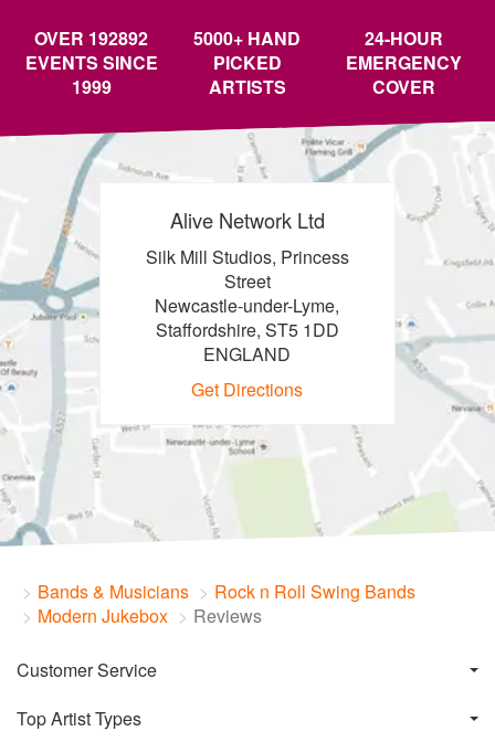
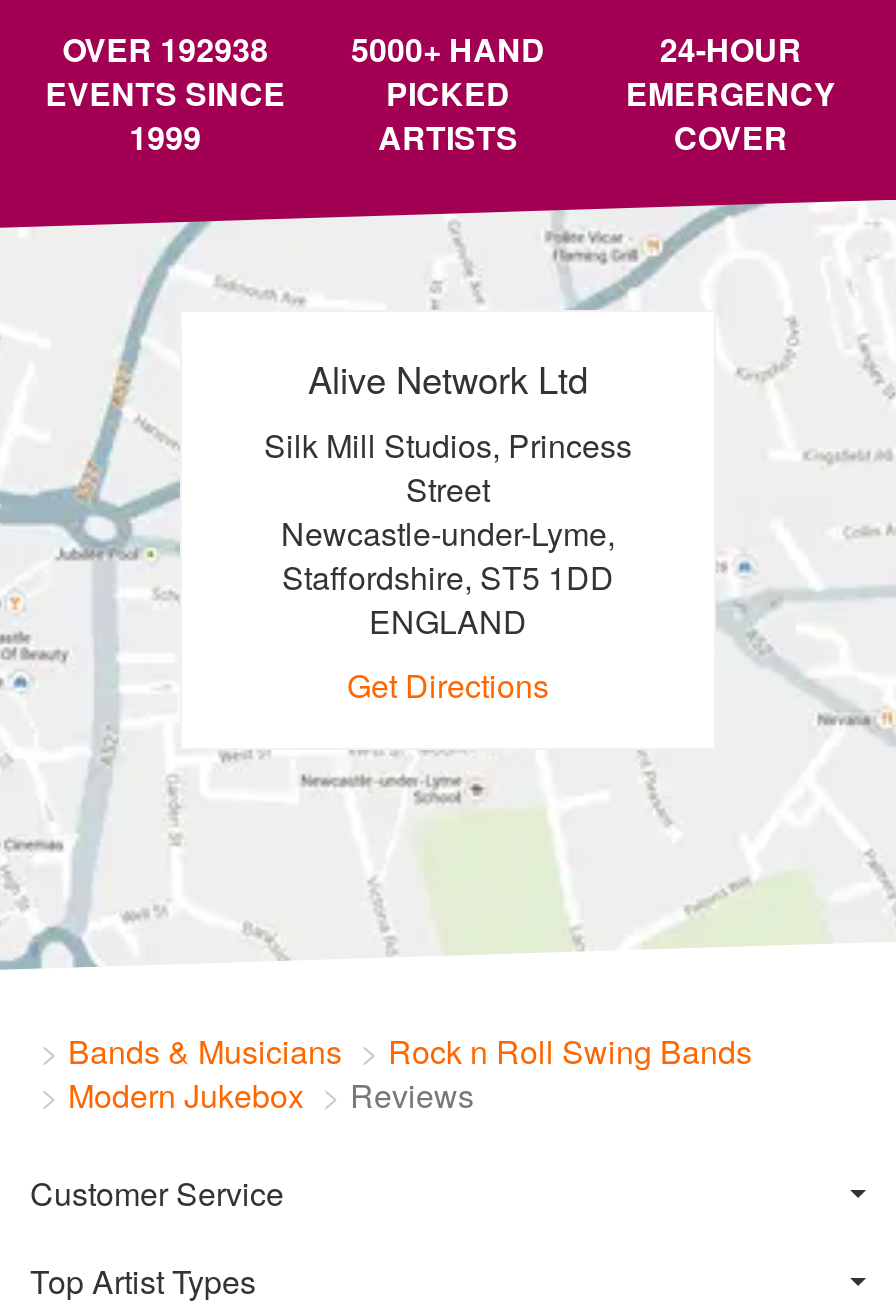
- OVER 192892 5000+ HAND
+ OVER 192938 5000+ HAND
